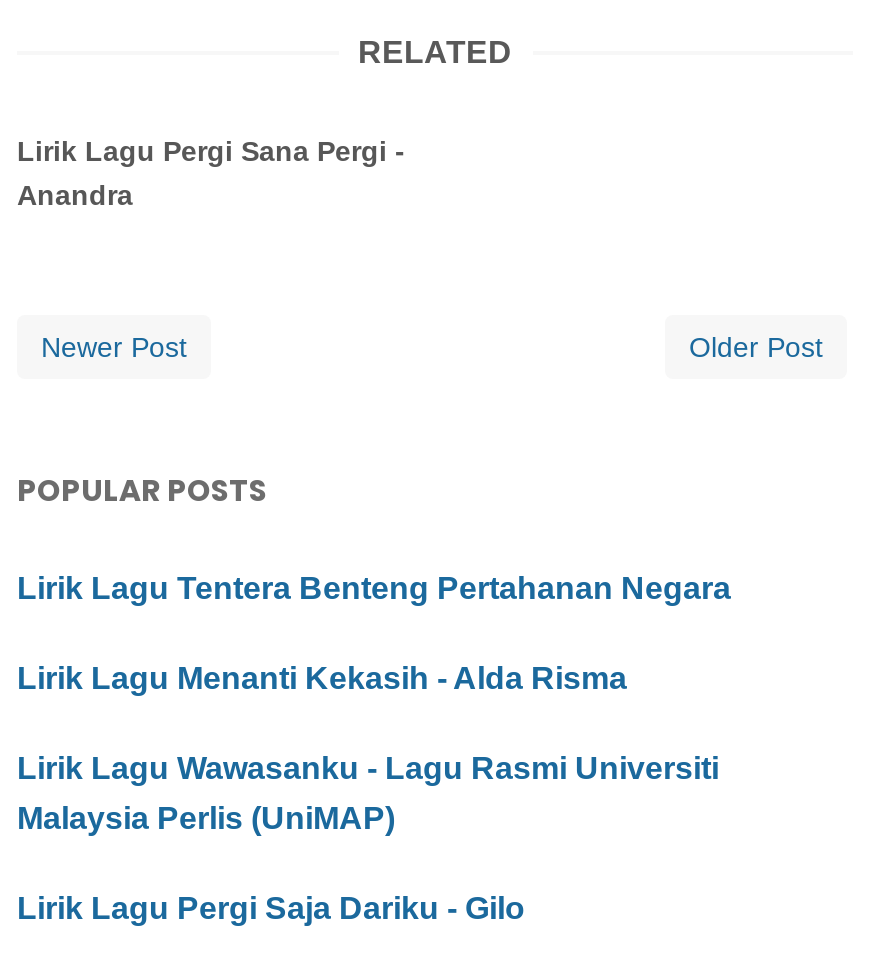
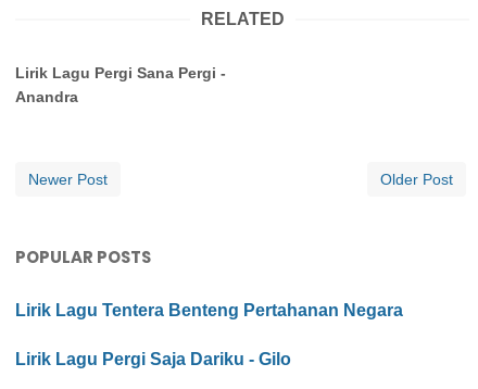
- Lirik Lagu Menanti Kekasih - Alda Risma
- Lirik Lagu Wawasanku - Lagu Rasmi Universiti
- Malaysia Perlis (UniMAP)
